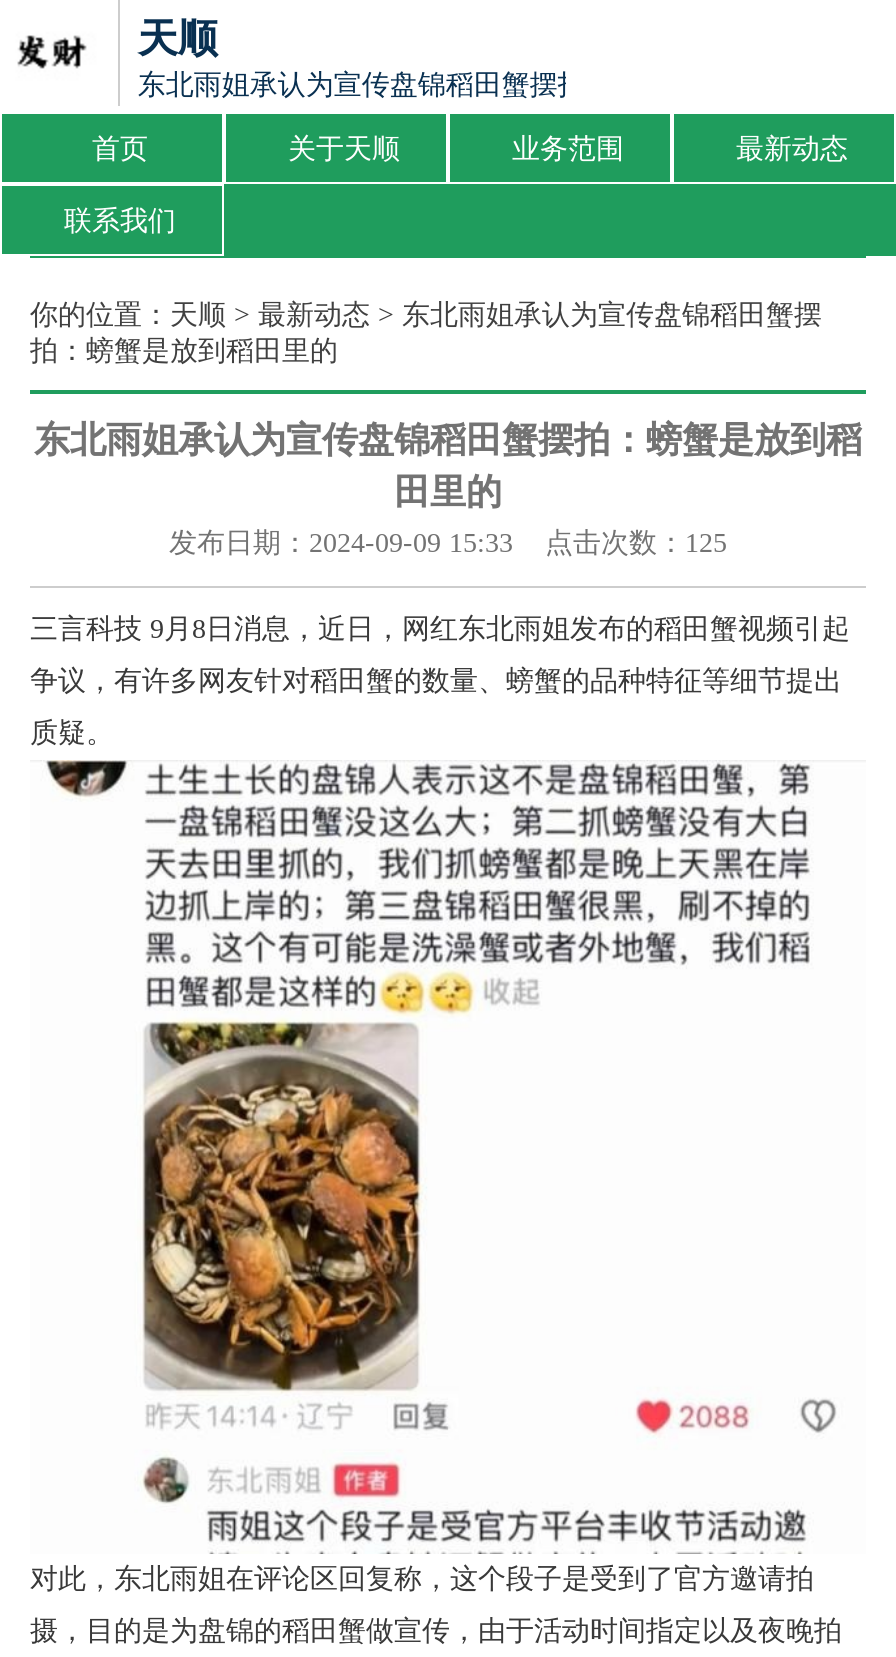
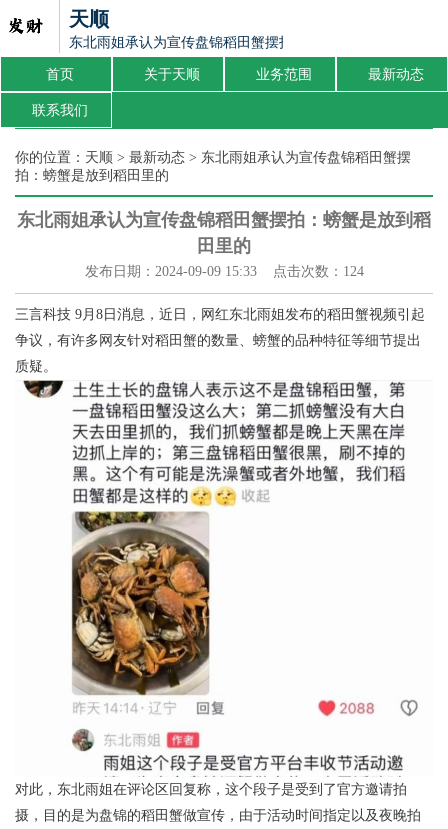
- 发布日期：2024-09-09 15:33 点击次数：125
+ 发布日期：2024-09-09 15:33 点击次数：124
